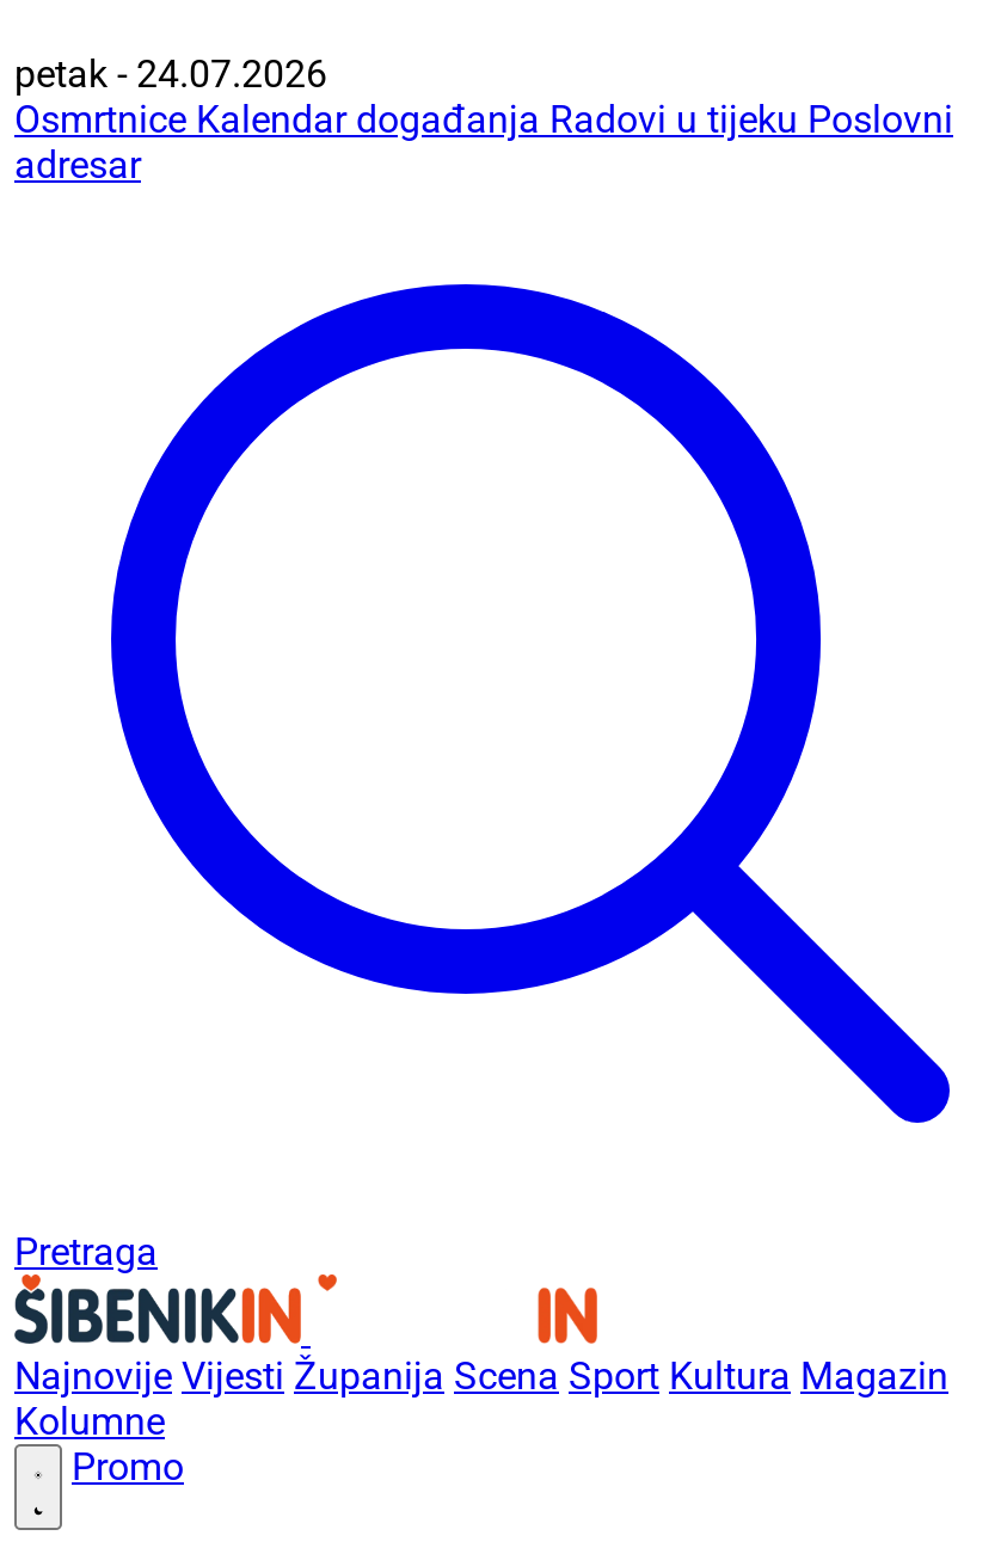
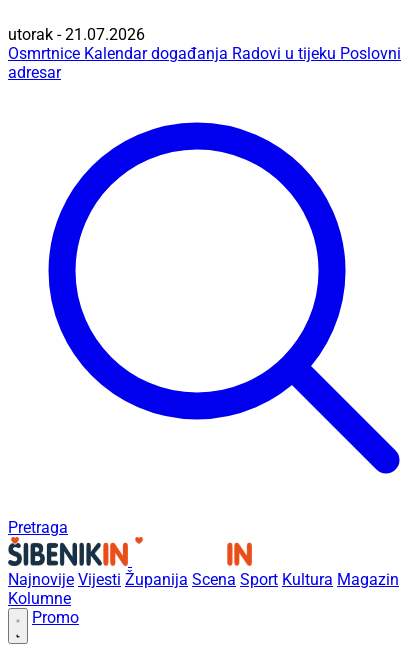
- petak - 24.07.2026
+ utorak - 21.07.2026
